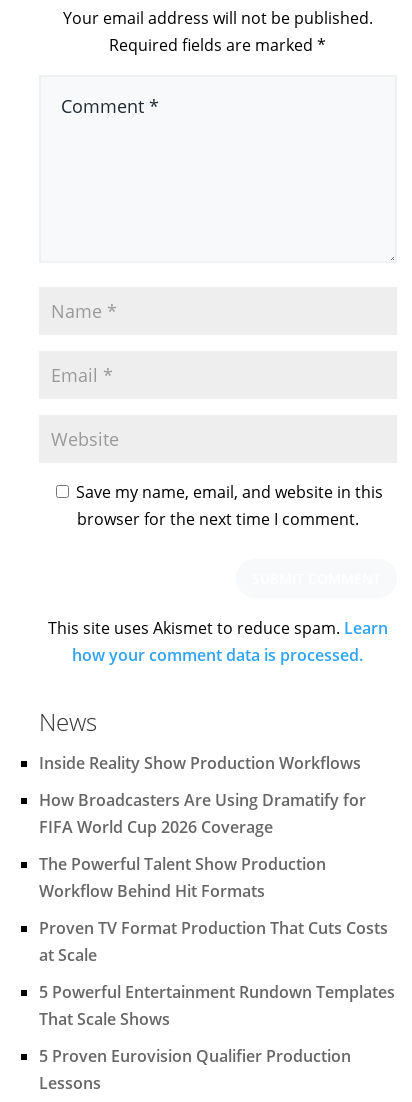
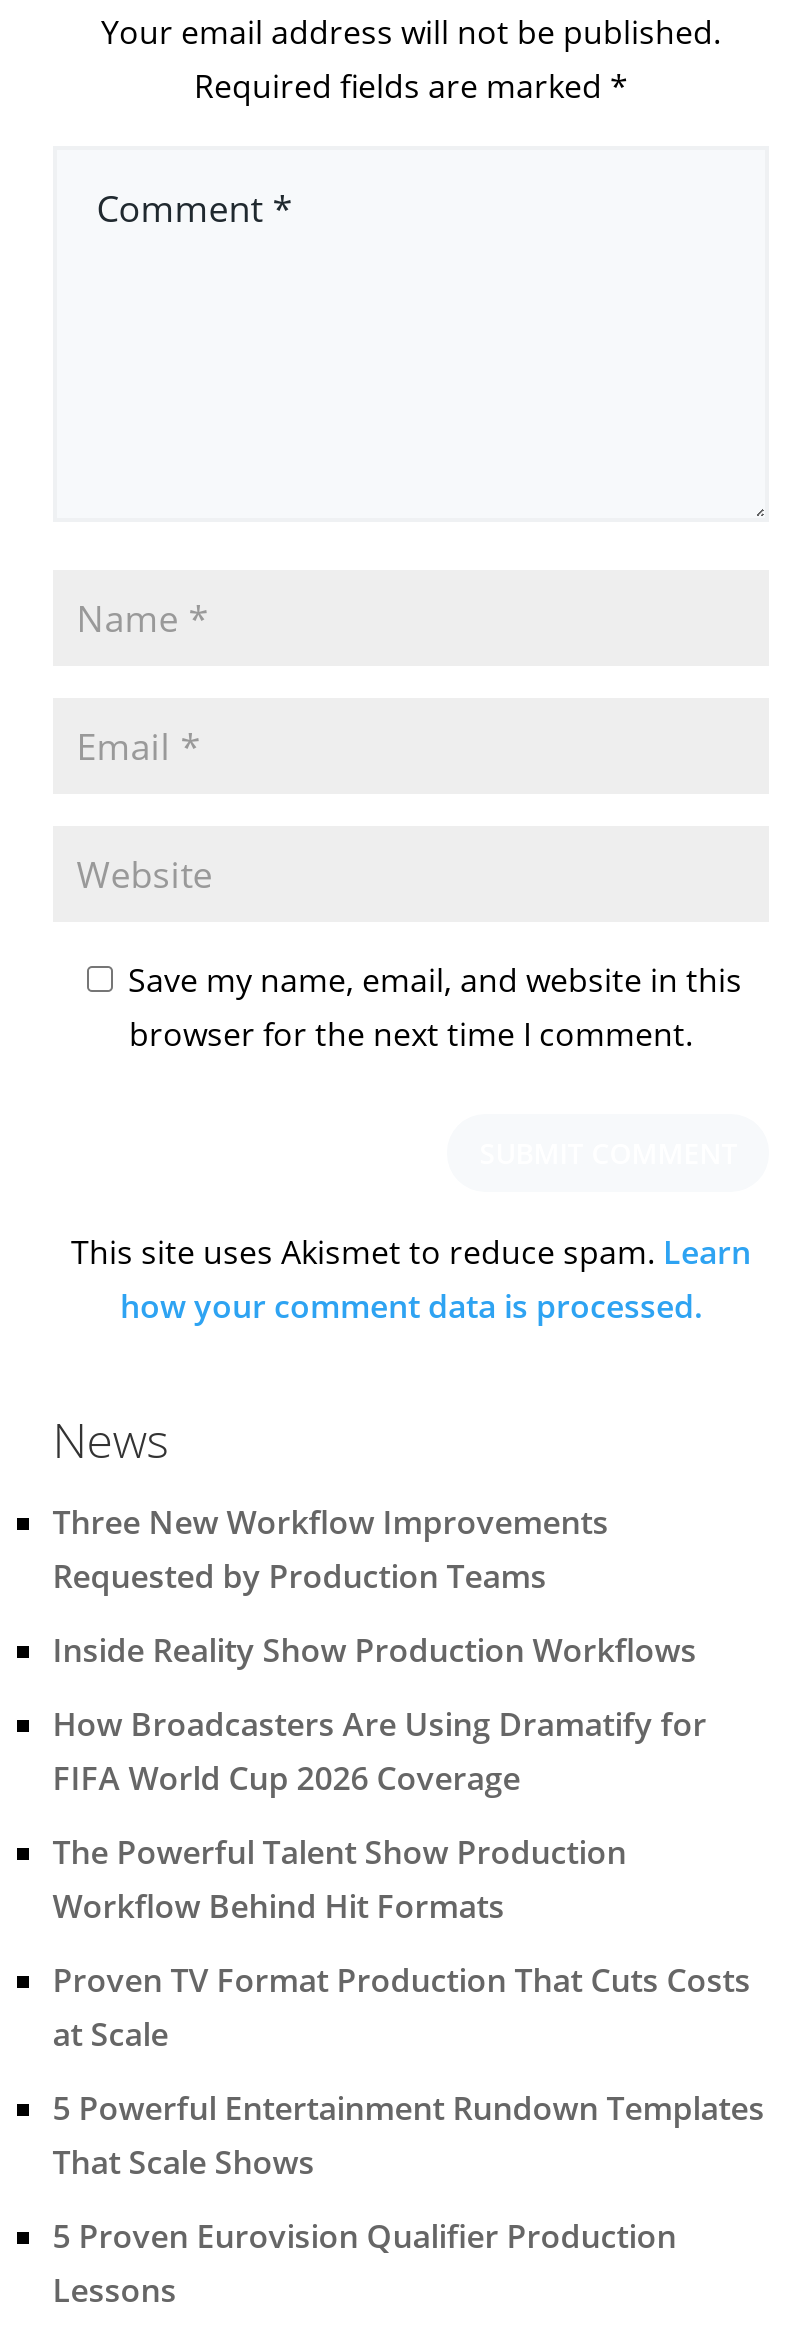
+ Three New Workflow Improvements
+ Requested by Production Teams
